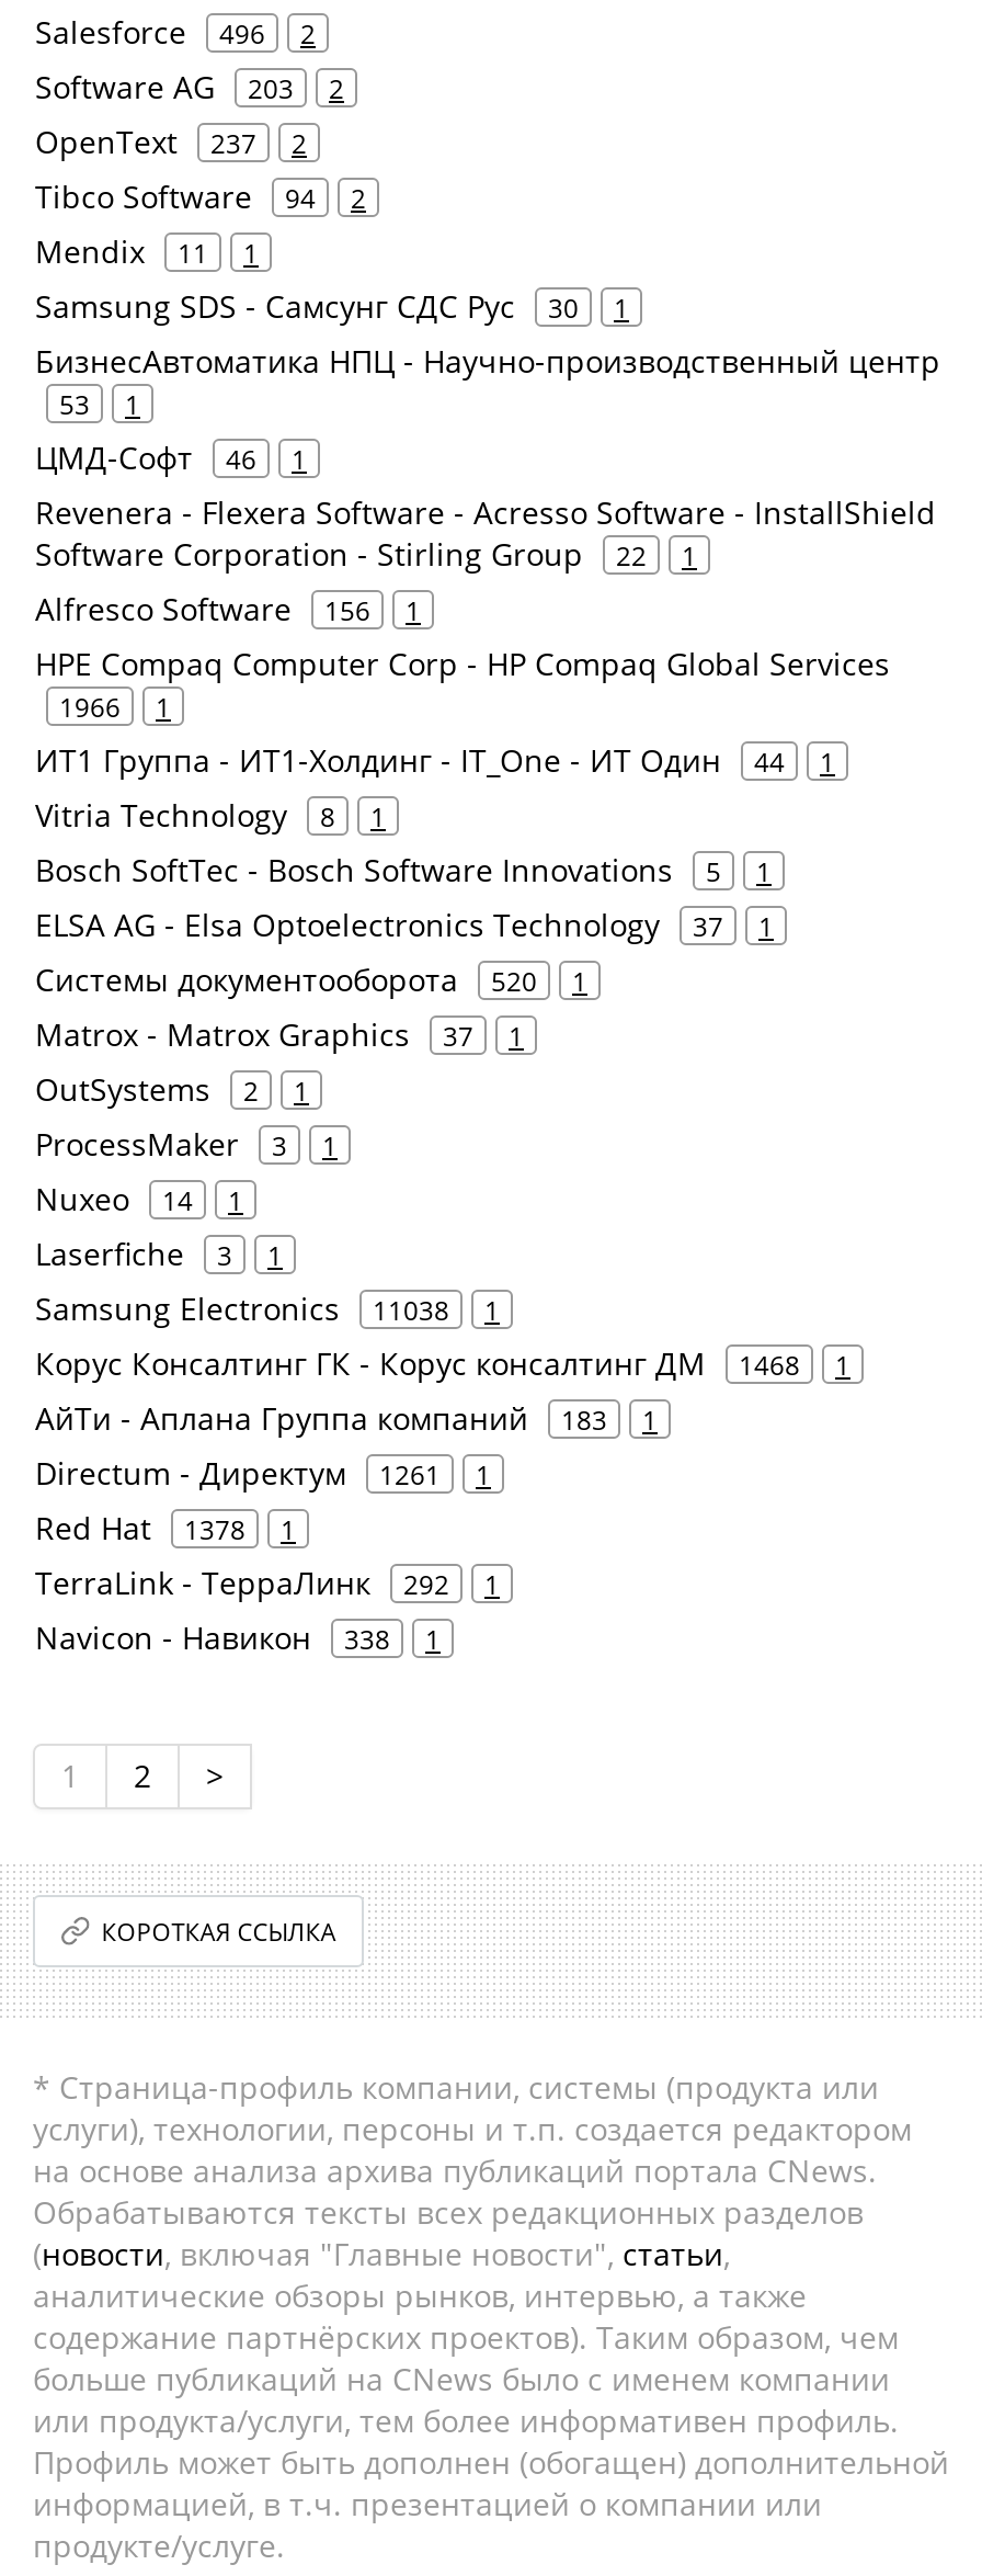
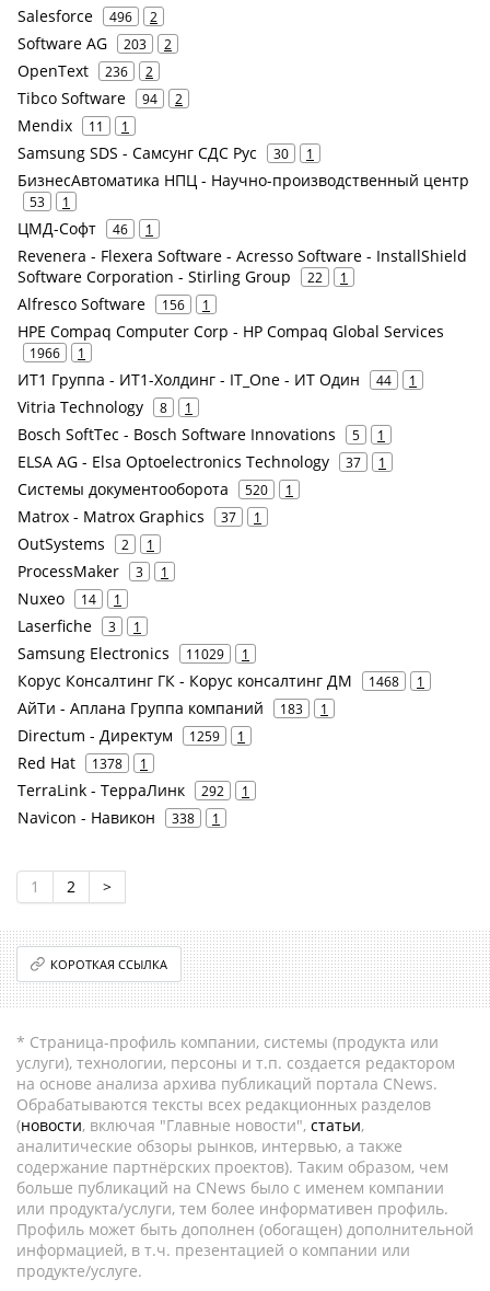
- OpenText 237 2
+ OpenText 236 2

- Samsung Electronics 11038 1
+ Samsung Electronics 11029 1

- Directum - Директум 1261 1
+ Directum - Директум 1259 1
